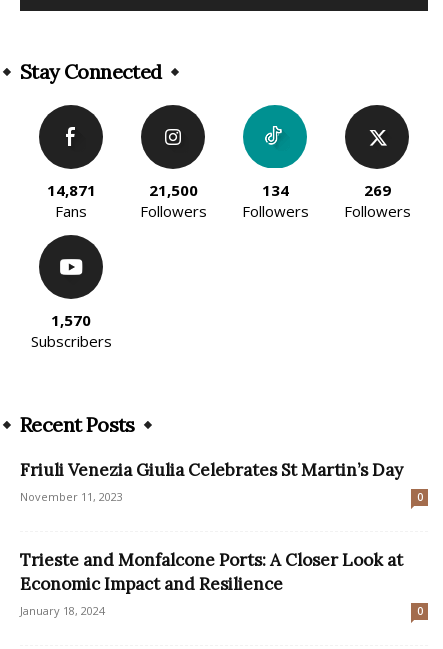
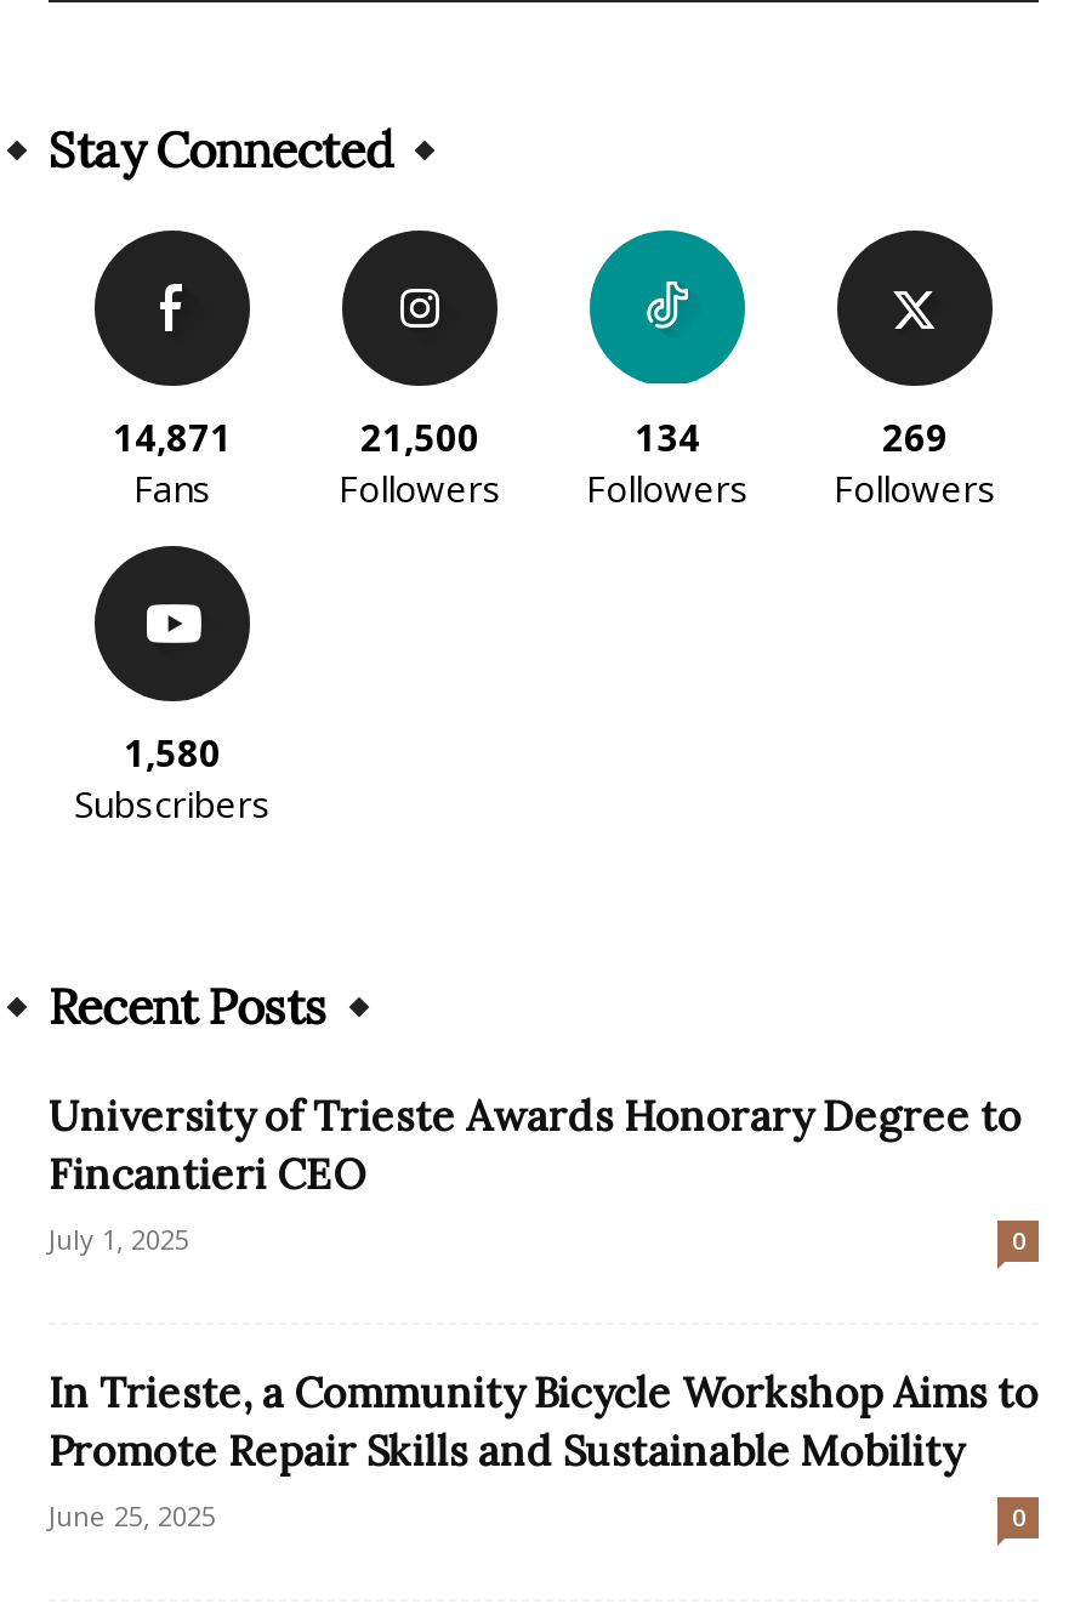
- 1,570
+ 1,580

- Friuli Venezia Giulia Celebrates St Martin’s Day
- November 11, 2023
+ University of Trieste Awards Honorary Degree to
+ Fincantieri CEO
+ July 1, 2025

- Trieste and Monfalcone Ports: A Closer Look at
- Economic Impact and Resilience
- January 18, 2024
+ In Trieste, a Community Bicycle Workshop Aims to
+ Promote Repair Skills and Sustainable Mobility
+ June 25, 2025
